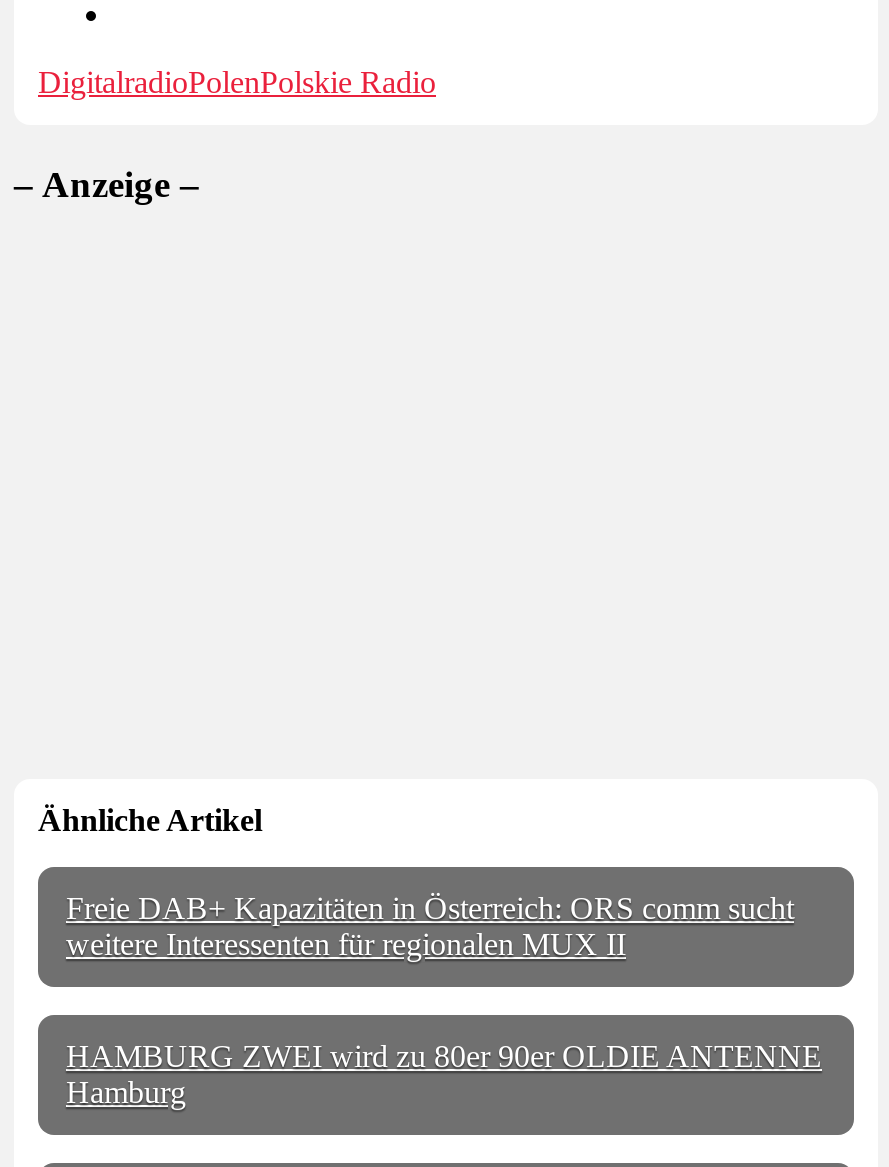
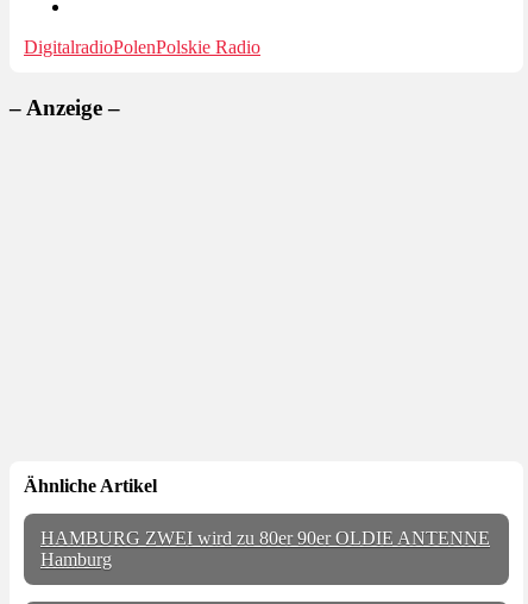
- Freie DAB+ Kapazitäten in Österreich: ORS comm sucht
- weitere Interessenten für regionalen MUX II
